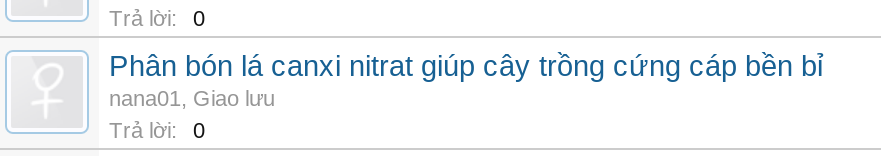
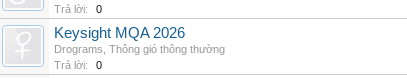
- Phân bón lá canxi nitrat giúp cây trồng cứng cáp bền bỉ
- nana01, Giao lưu
+ Keysight MQA 2026
+ Drograms, Thông gió thông thường
